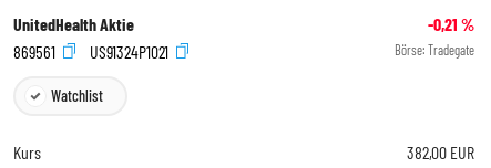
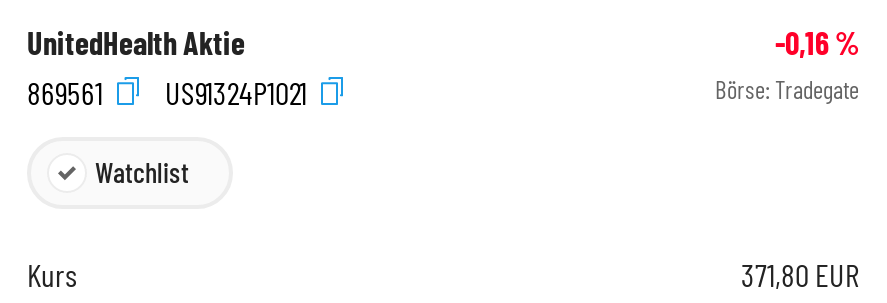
- -0,21%
+ -0,16%

- 382,00 EUR
+ 371,80 EUR
